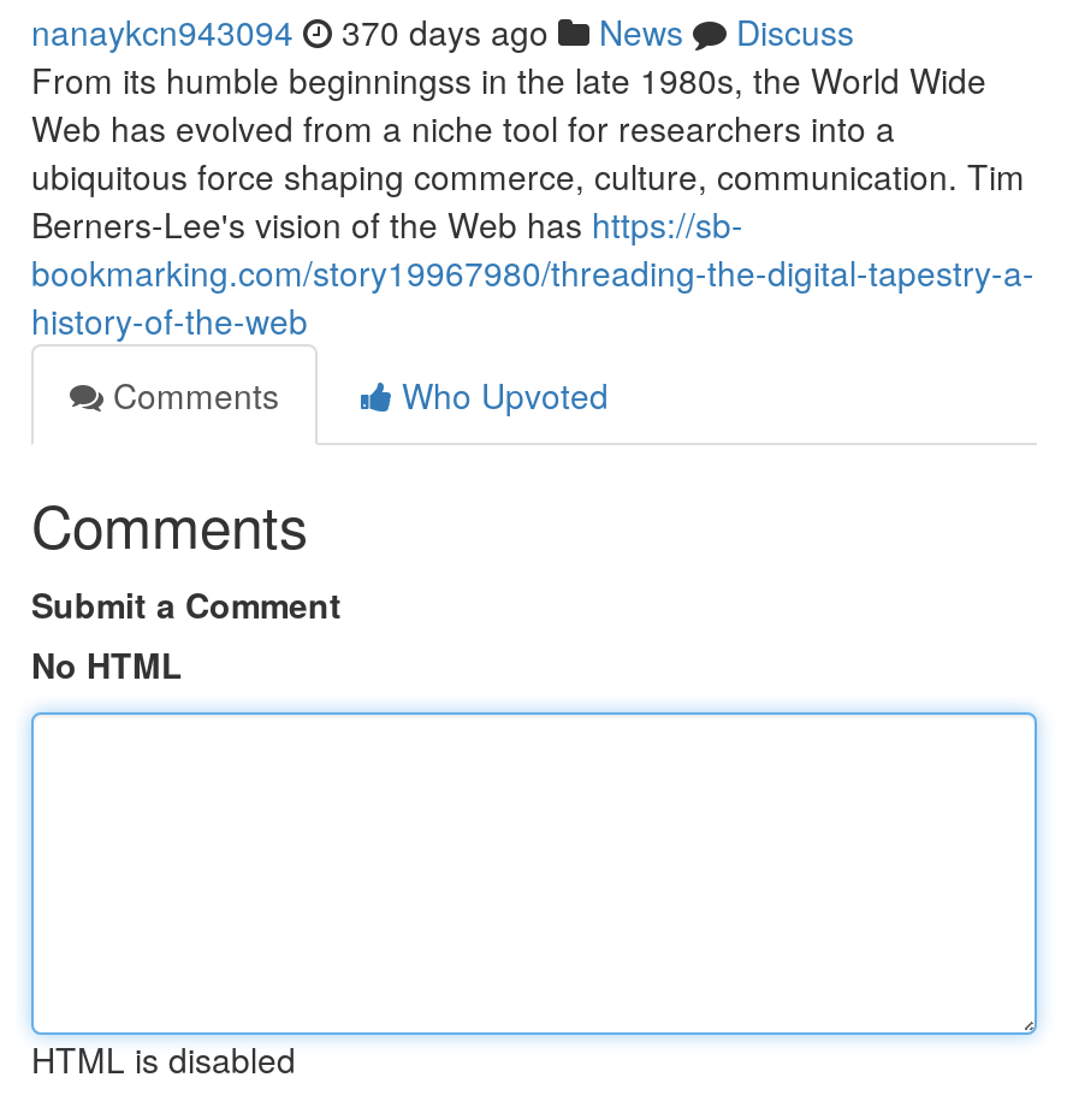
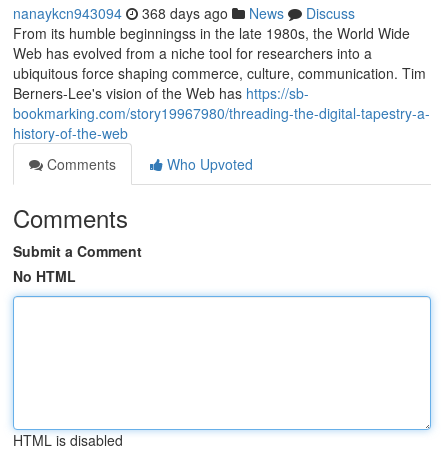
- nanaykcn943094 370 days ago News Discuss
+ nanaykcn943094 368 days ago News Discuss
